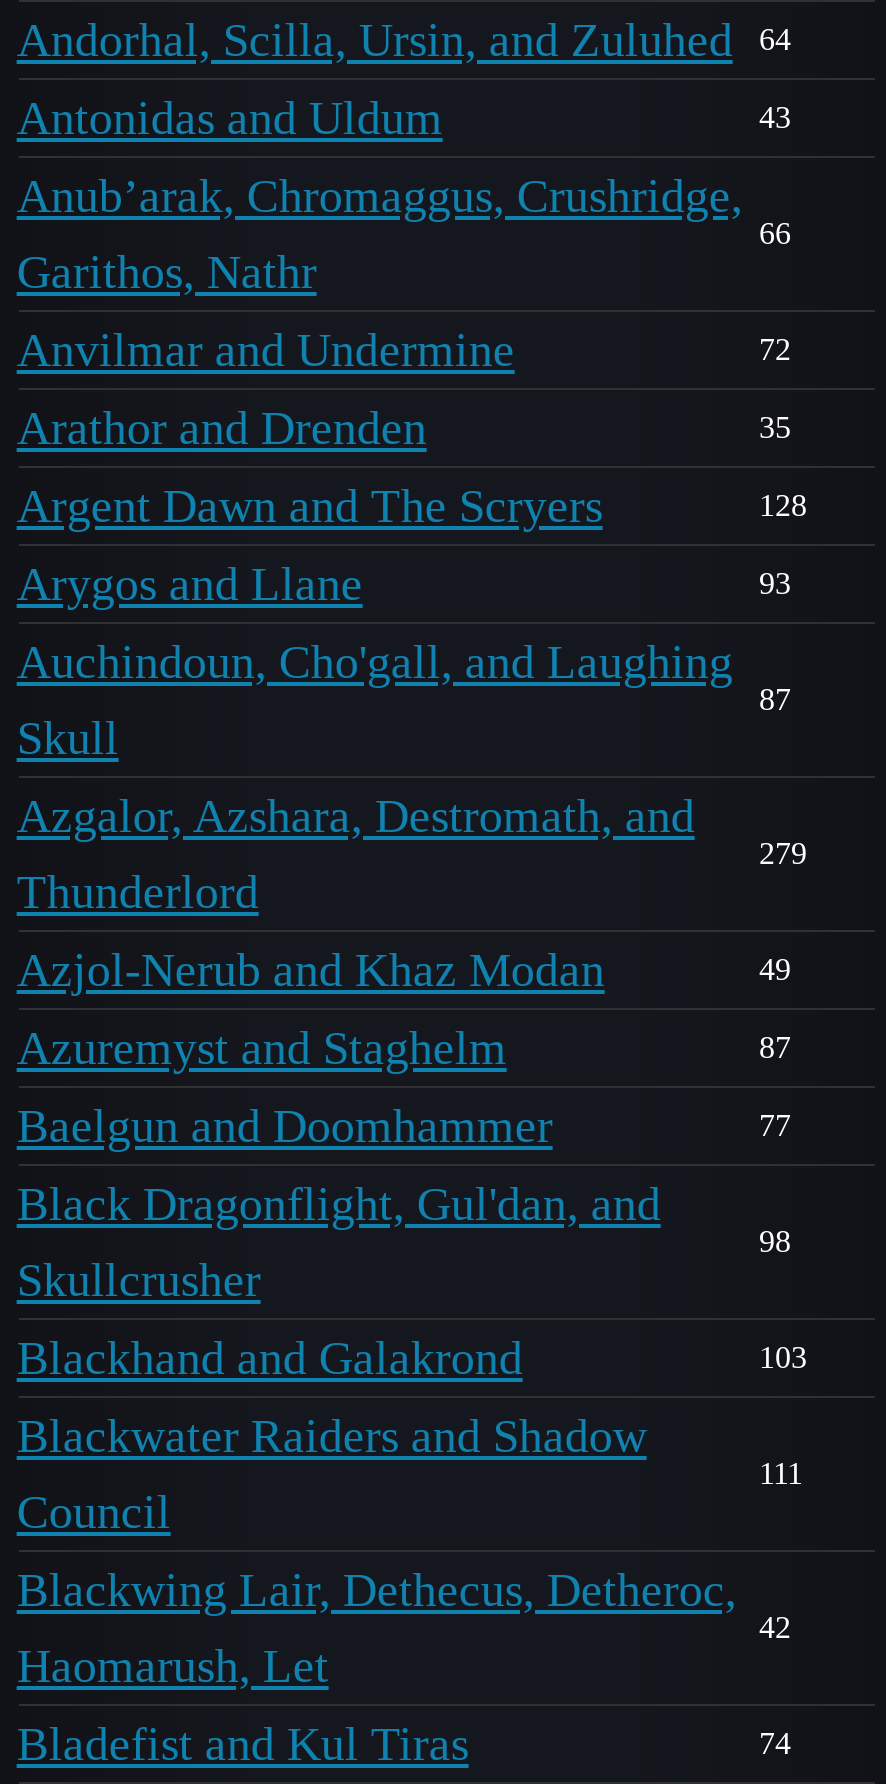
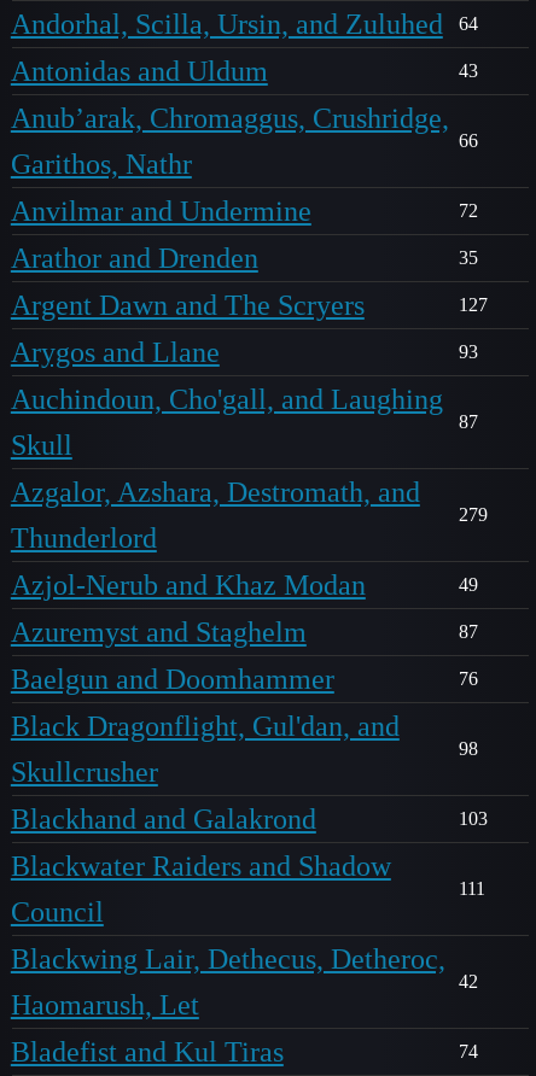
- 128
+ 127

- 77
+ 76
